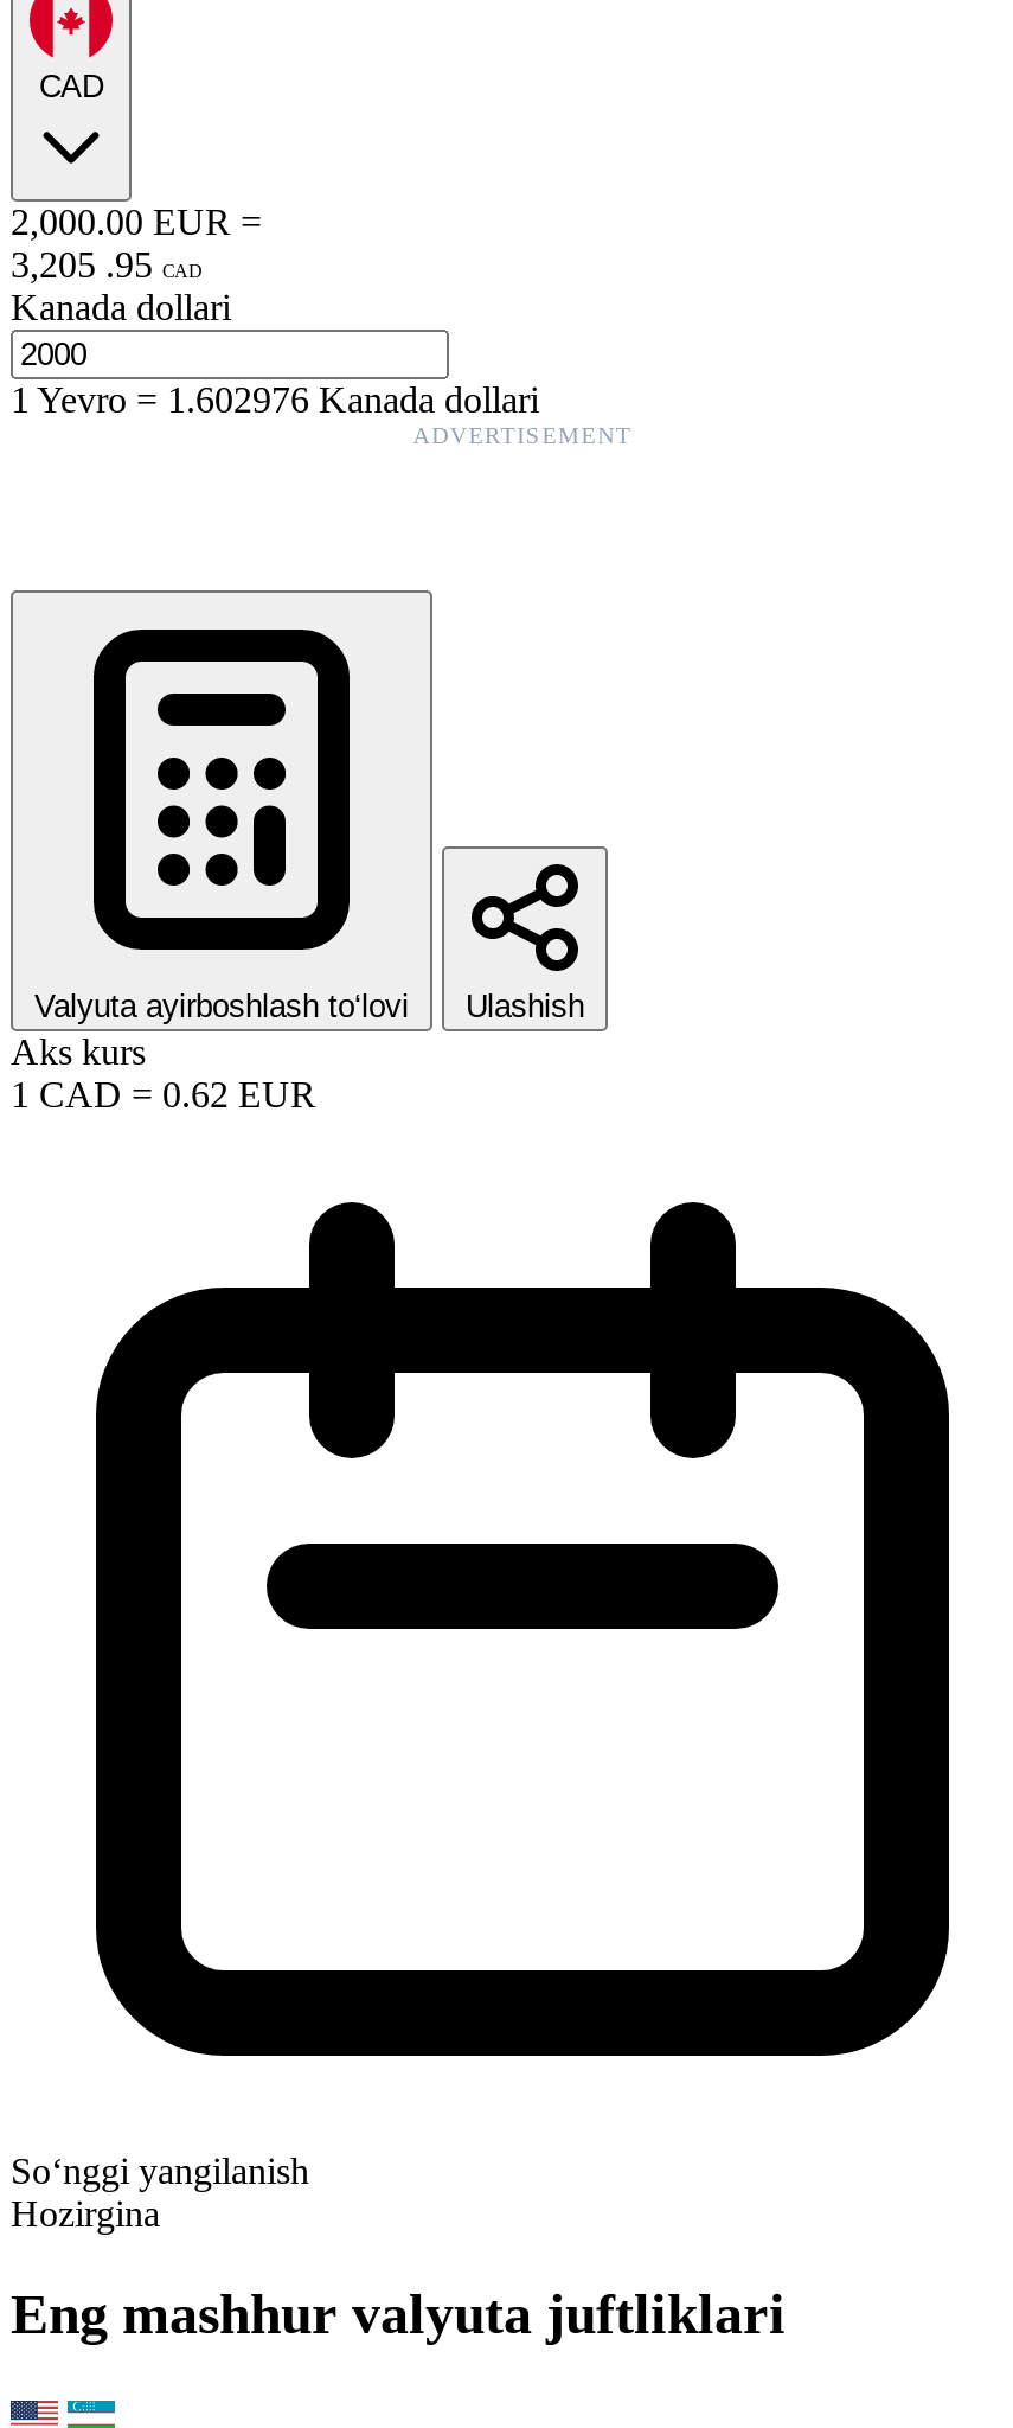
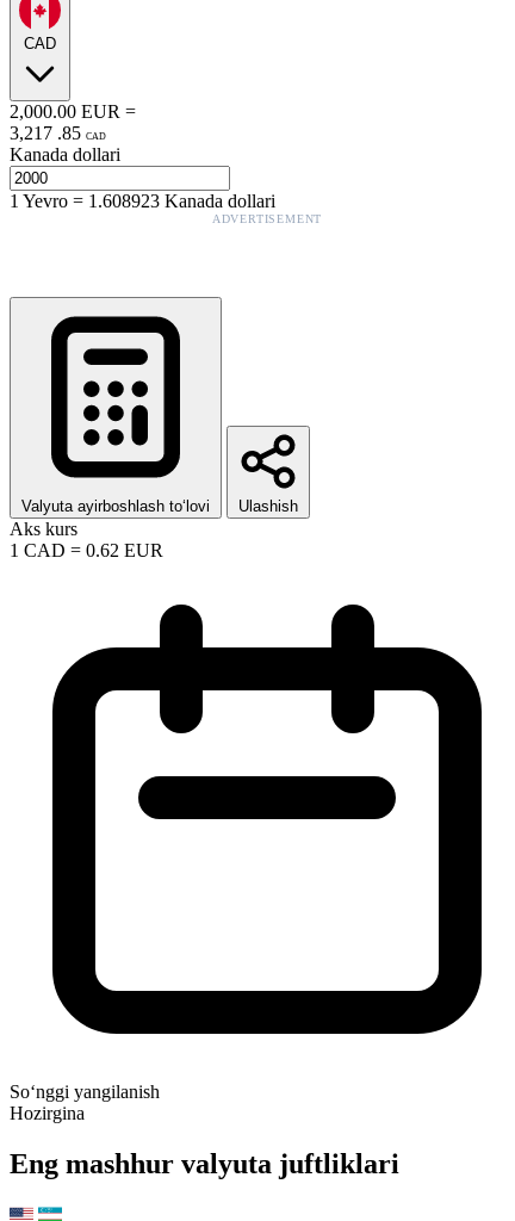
- 3,205 . 95 CAD
+ 3,217 . 85 CAD

- 1Yevro=1.602976 Kanada dollari
+ 1Yevro=1.608923 Kanada dollari
